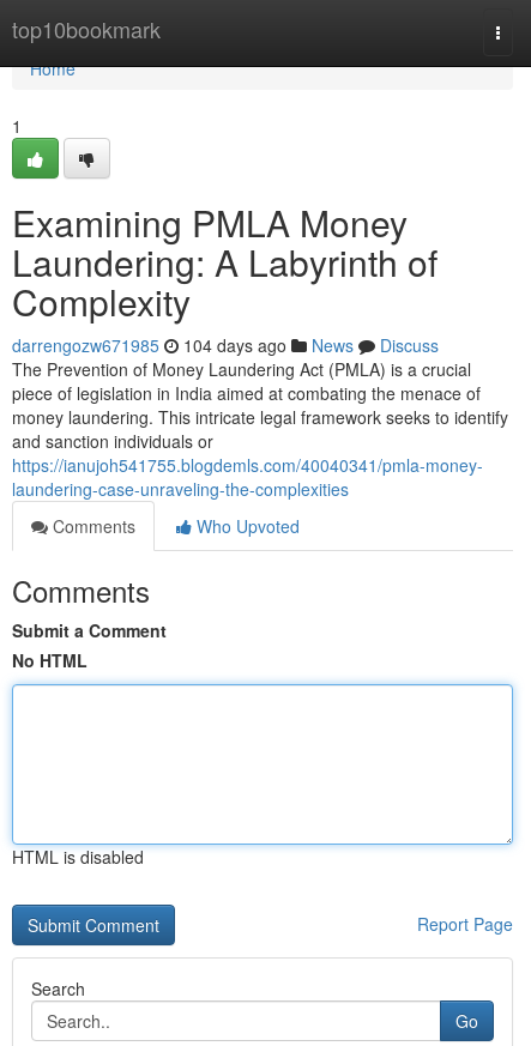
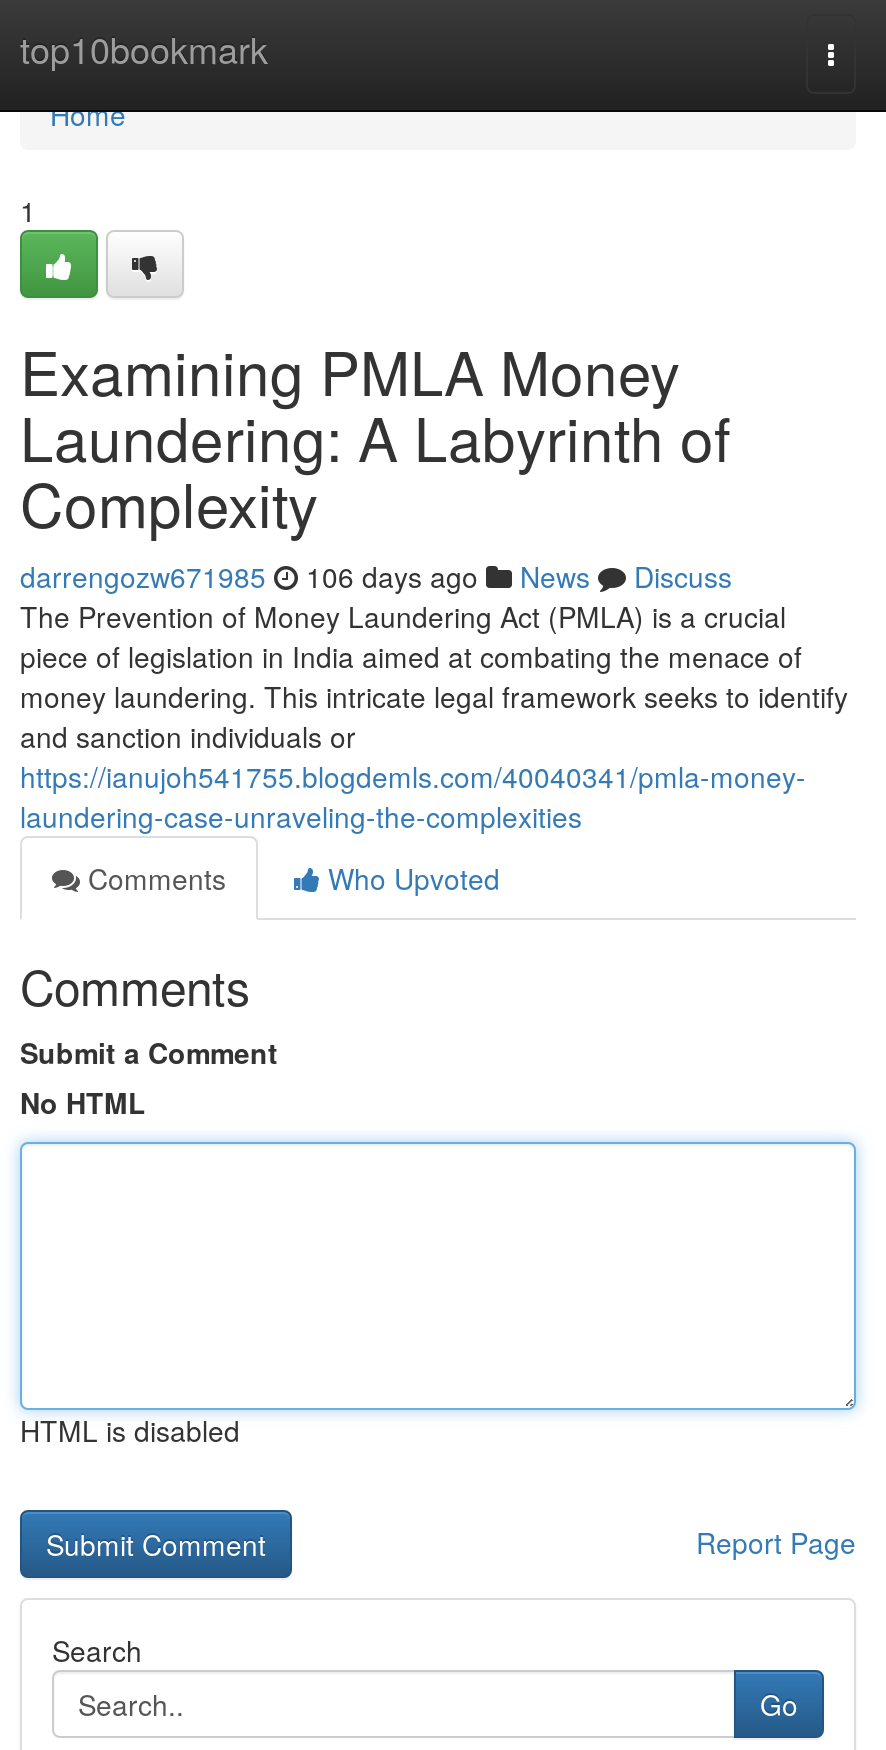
- darrengozw671985 104 days ago News Discuss
+ darrengozw671985 106 days ago News Discuss
